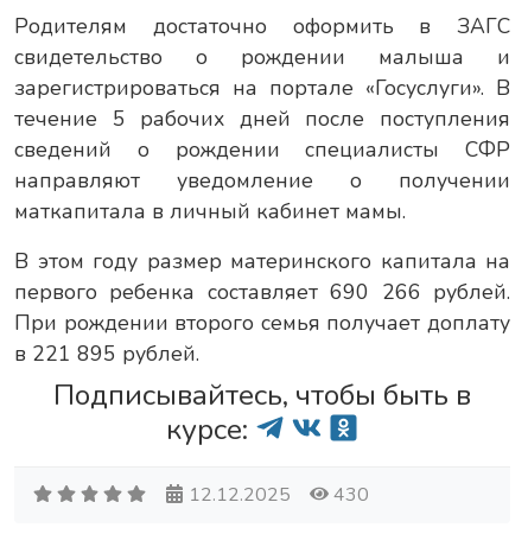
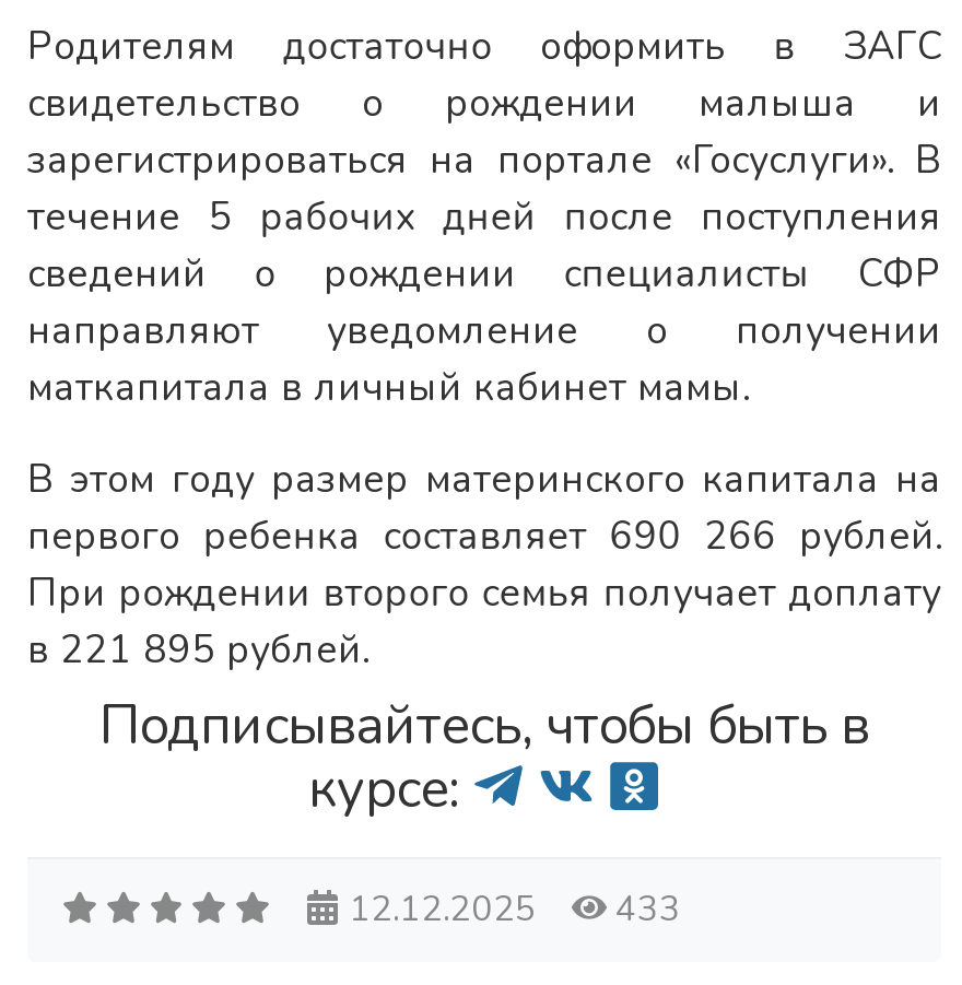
- 12.12.2025 430
+ 12.12.2025 433
